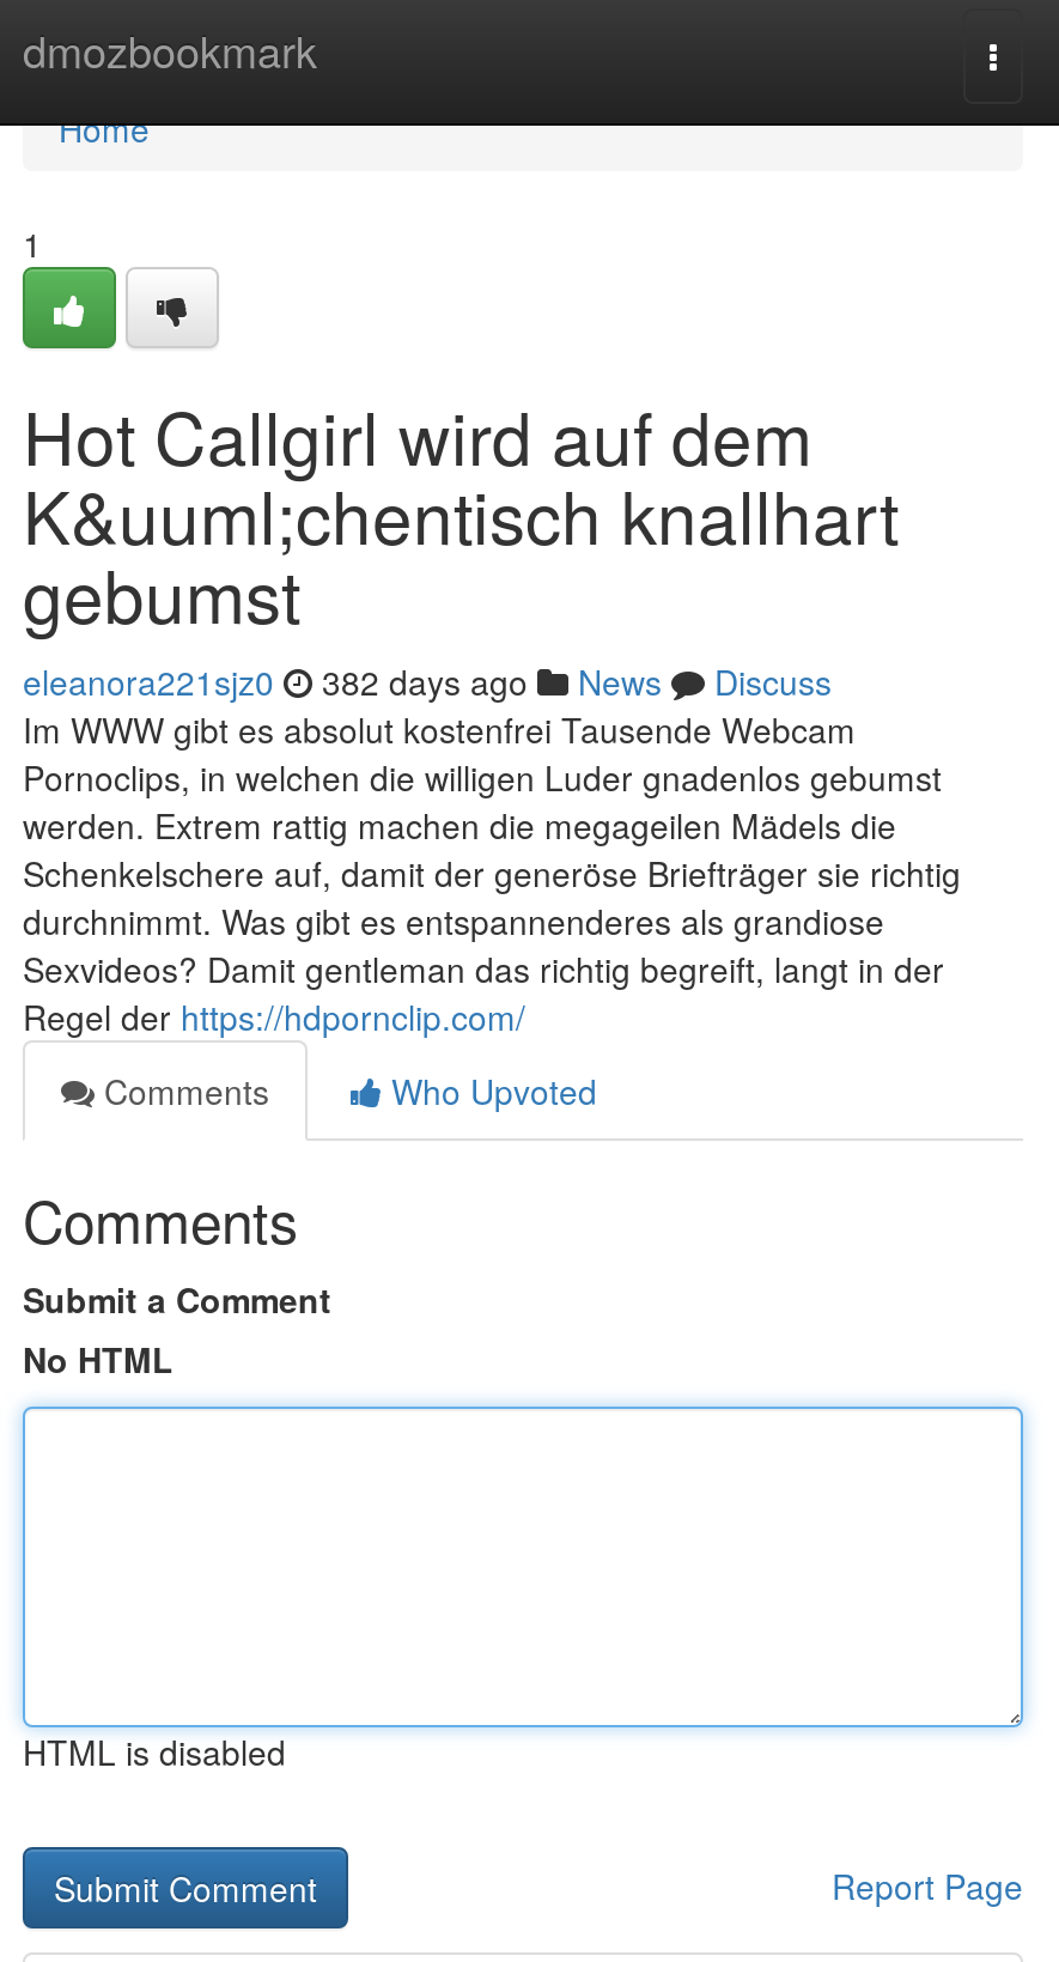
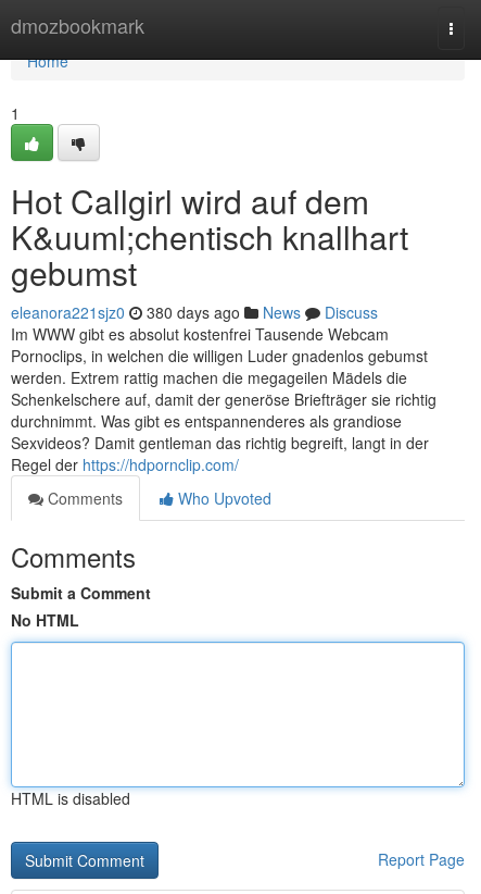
- eleanora221sjz0 382 days ago News Discuss
+ eleanora221sjz0 380 days ago News Discuss
